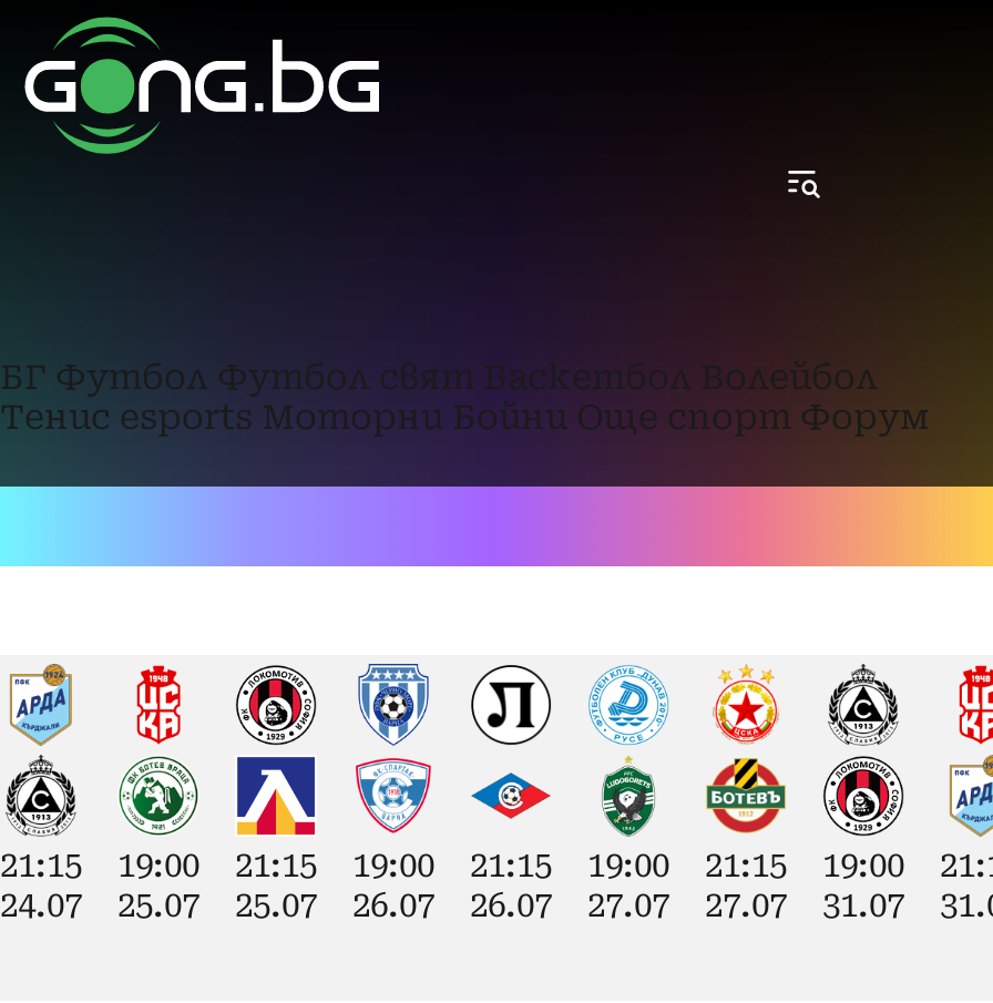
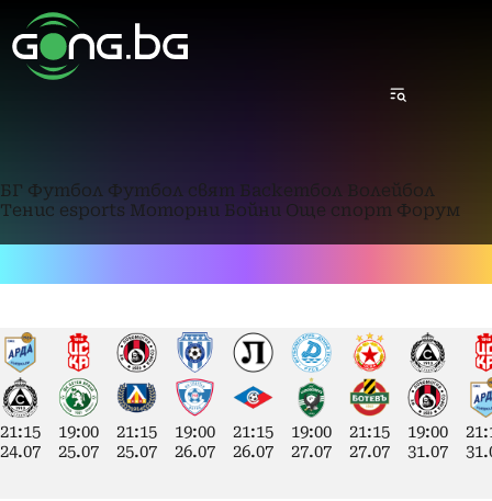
- [image]
+ [image]
